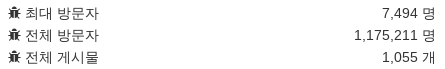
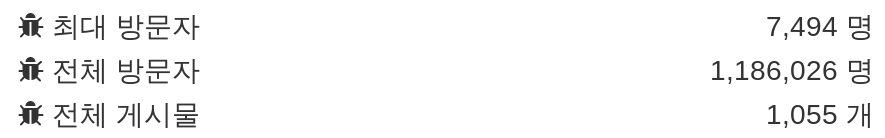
- 1,175,211 명
+ 1,186,026 명
